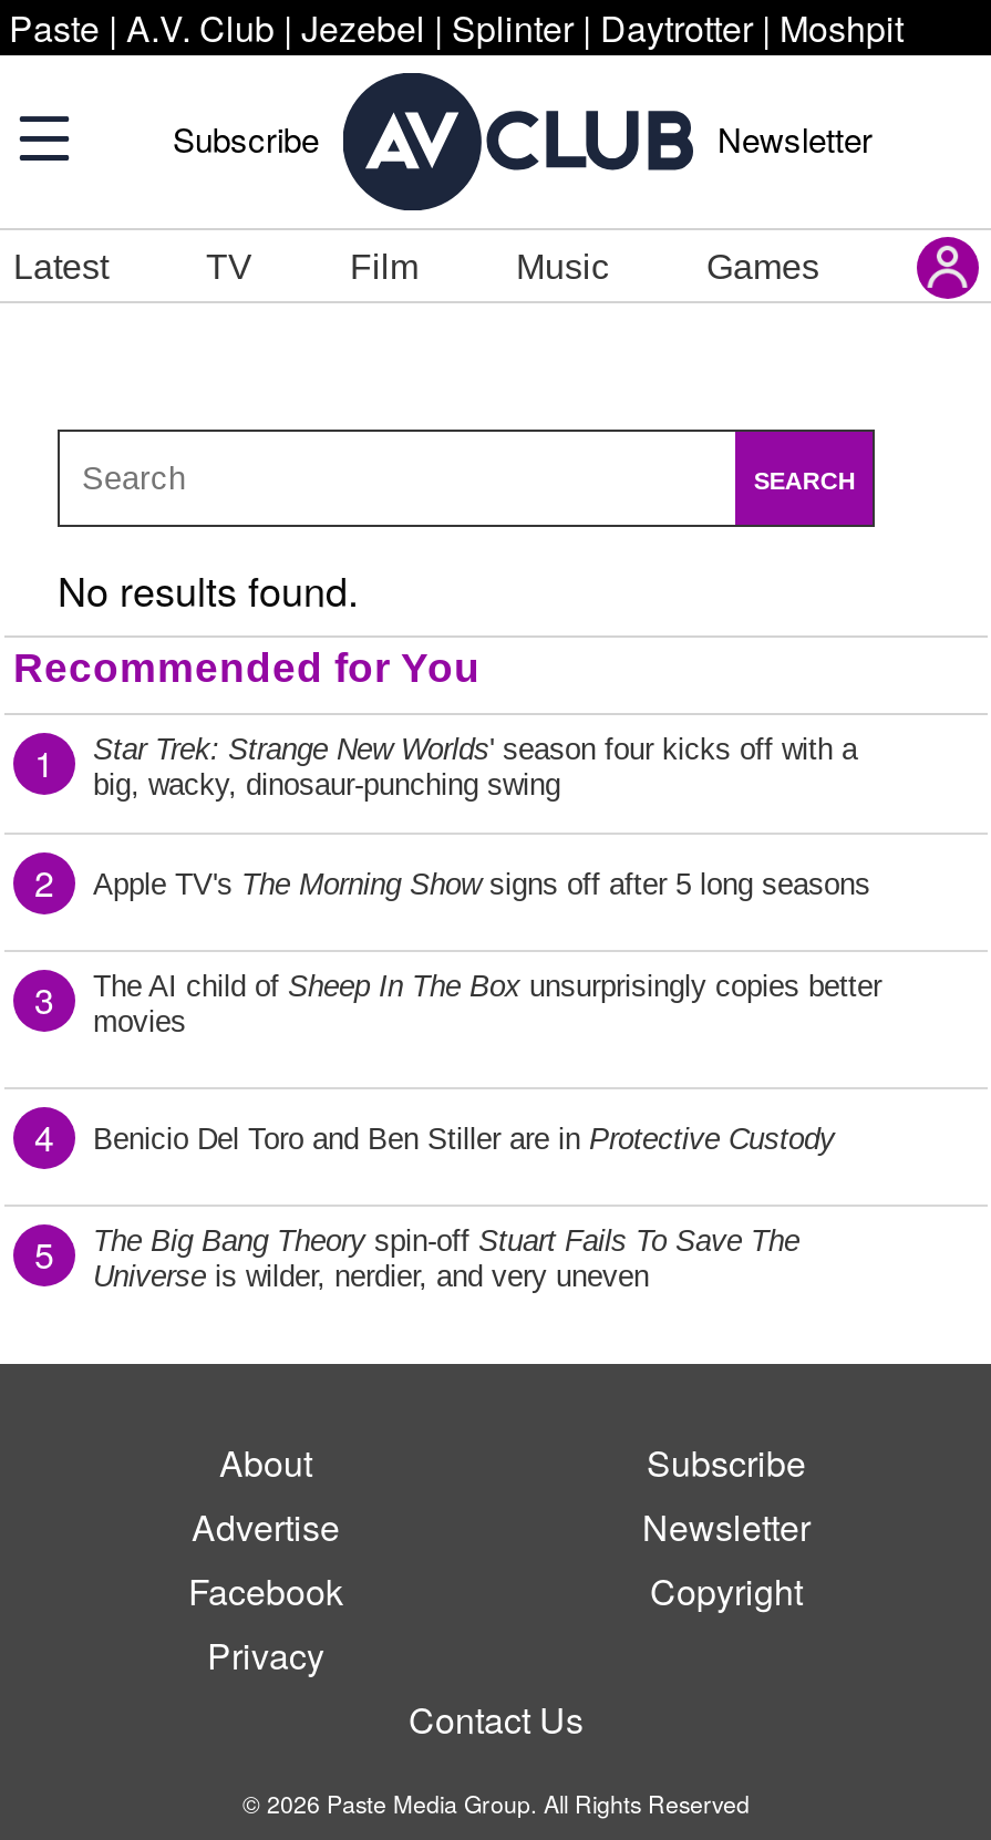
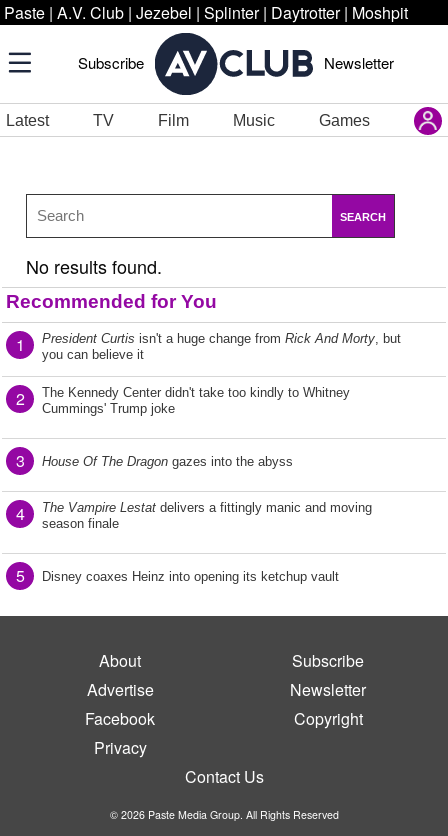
- Star Trek: Strange New Worlds ' season four kicks off with a
- big, wacky, dinosaur-punching swing
+ President Curtis isn't a huge change from Rick And Morty, but
+ you can believe it

- Apple TV's The Morning Show signs off after 5 long seasons
+ The Kennedy Center didn't take too kindly to Whitney
+ Cummings' Trump joke

- The AI child of Sheep In The Box unsurprisingly copies better
- movies
+ House Of The Dragon gazes into the abyss

- Benicio Del Toro and Ben Stiller are in Protective Custody
+ The Vampire Lestat delivers a fittingly manic and moving
+ season finale

- The Big Bang Theory spin-off Stuart Fails To Save The
- Universe is wilder, nerdier, and very uneven
+ Disney coaxes Heinz into opening its ketchup vault
